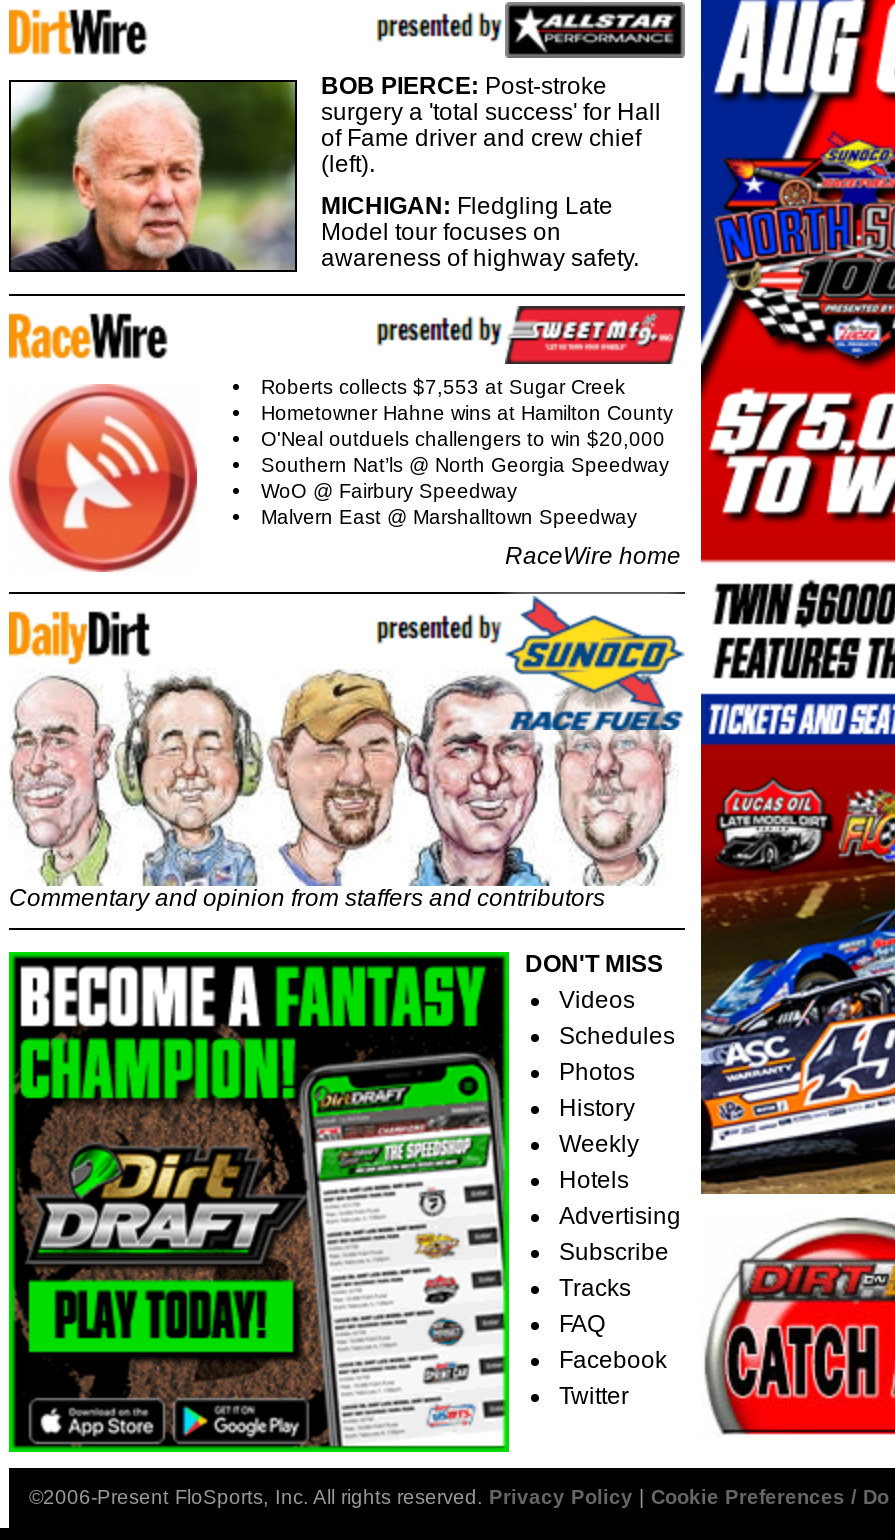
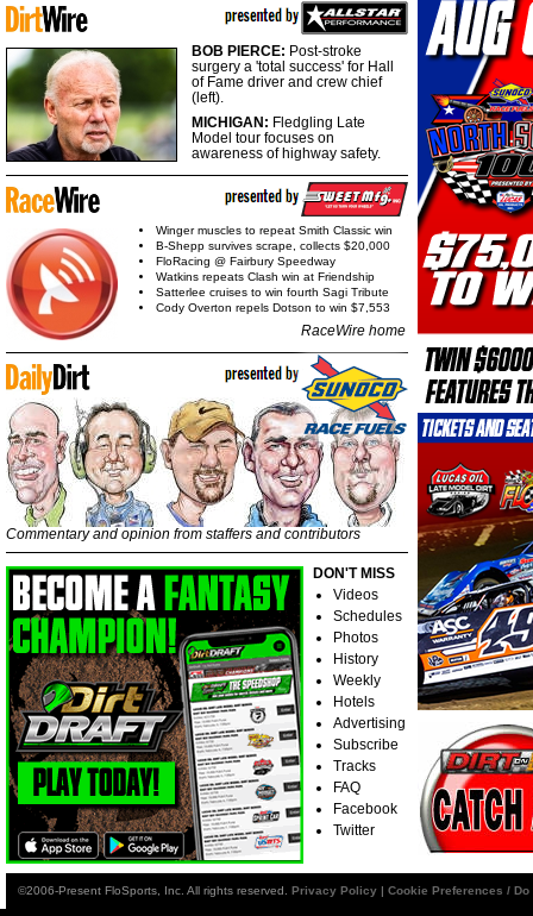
- Roberts collects $7,553 at Sugar Creek
- Hometowner Hahne wins at Hamilton County
- O'Neal outduels challengers to win $20,000
- Southern Nat’ls @ North Georgia Speedway
- WoO @ Fairbury Speedway
- Malvern East @ Marshalltown Speedway
+ Winger muscles to repeat Smith Classic win
+ B-Shepp survives scrape, collects $20,000
+ FloRacing @ Fairbury Speedway
+ Watkins repeats Clash win at Friendship
+ Satterlee cruises to win fourth Sagi Tribute
+ Cody Overton repels Dotson to win $7,553
